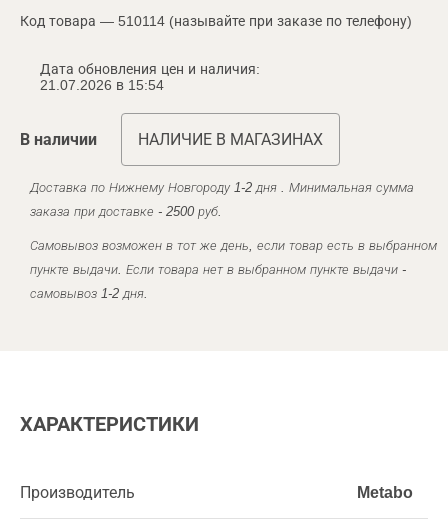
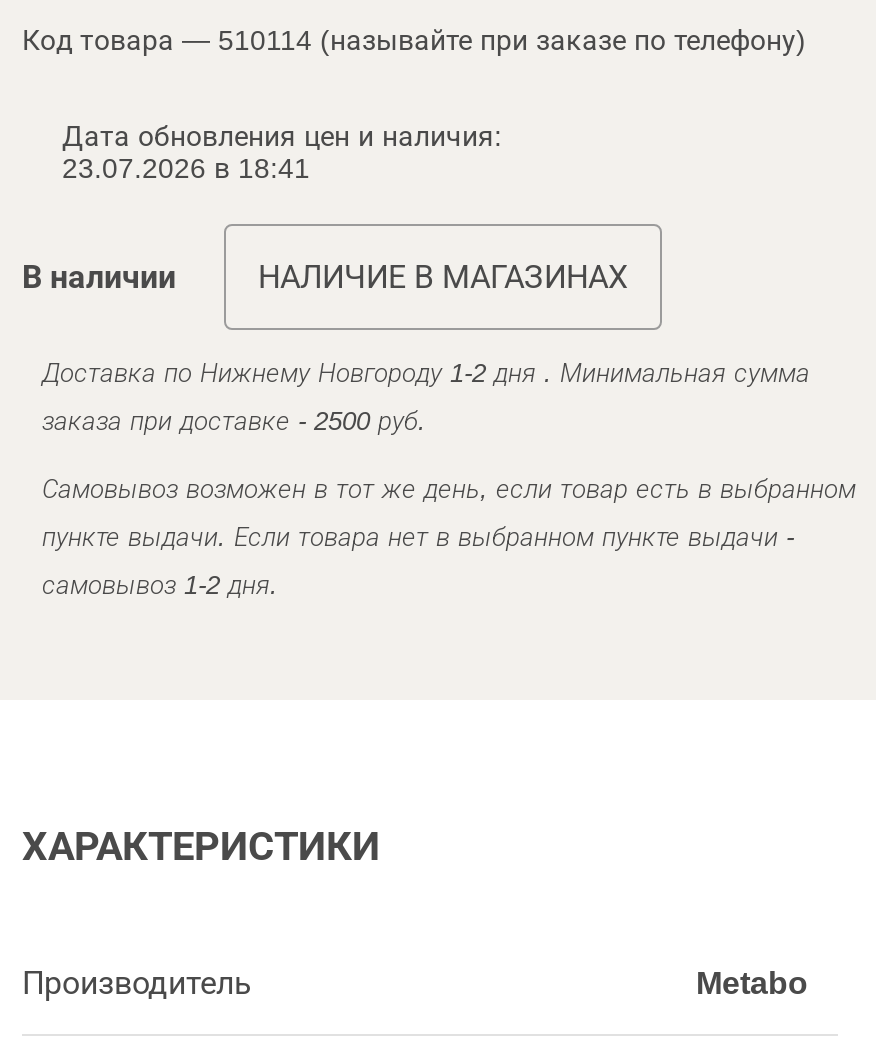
- 21.07.2026 в 15:54
+ 23.07.2026 в 18:41
